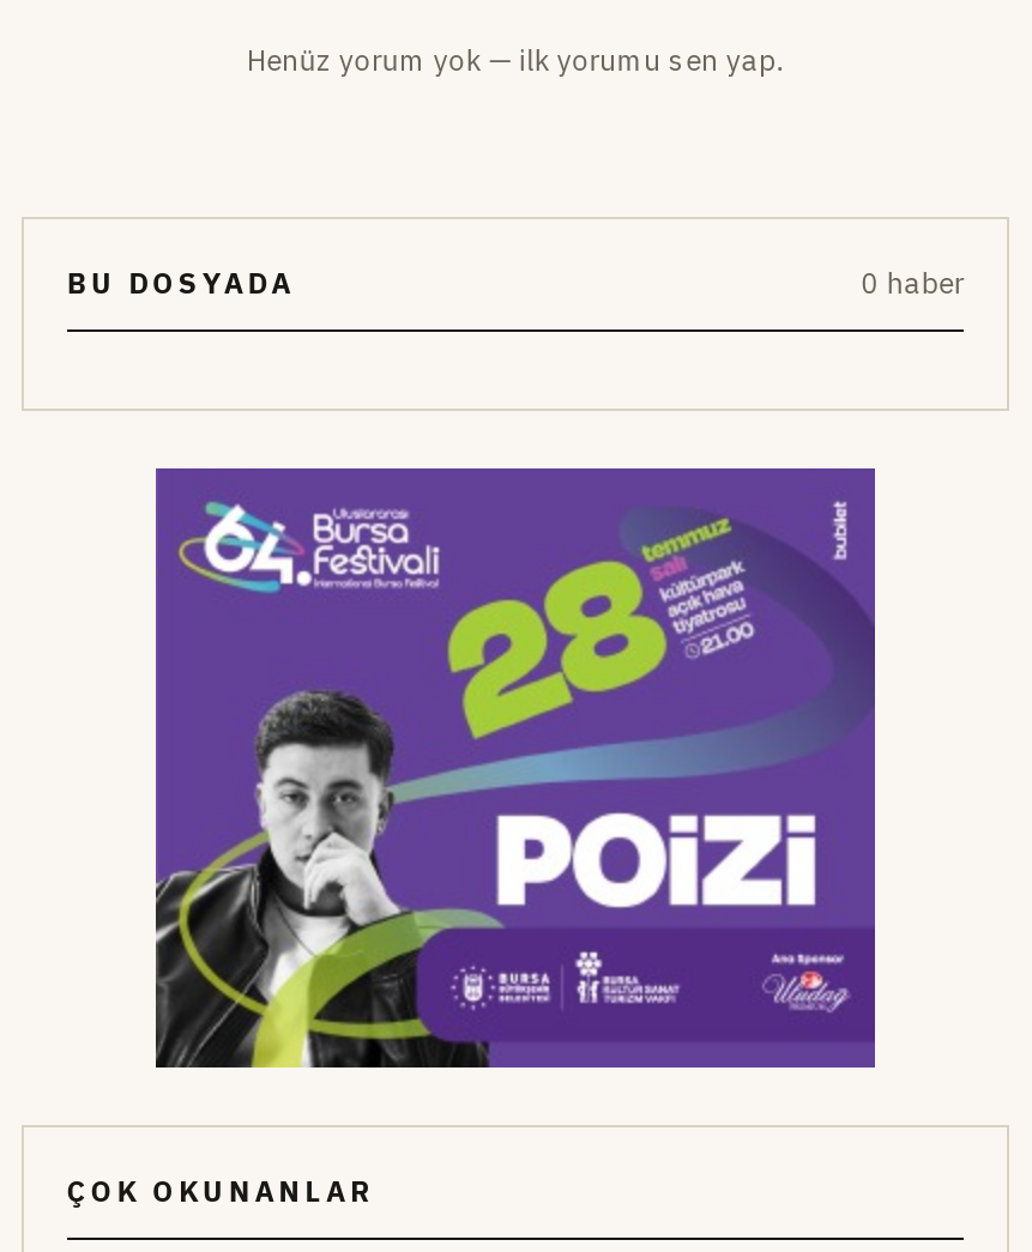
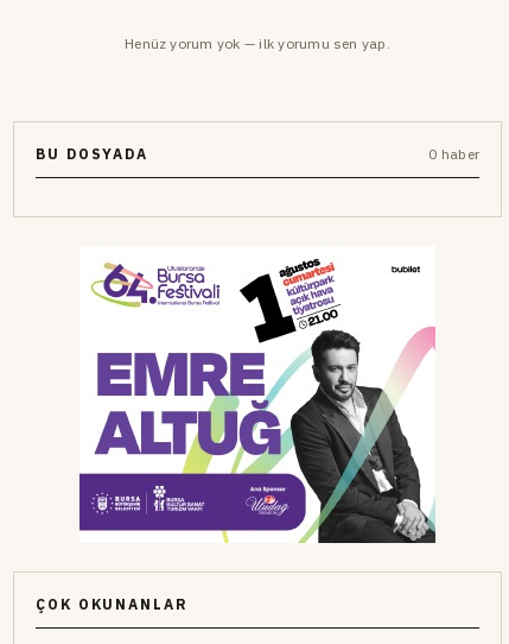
- [image]
+ [image]
